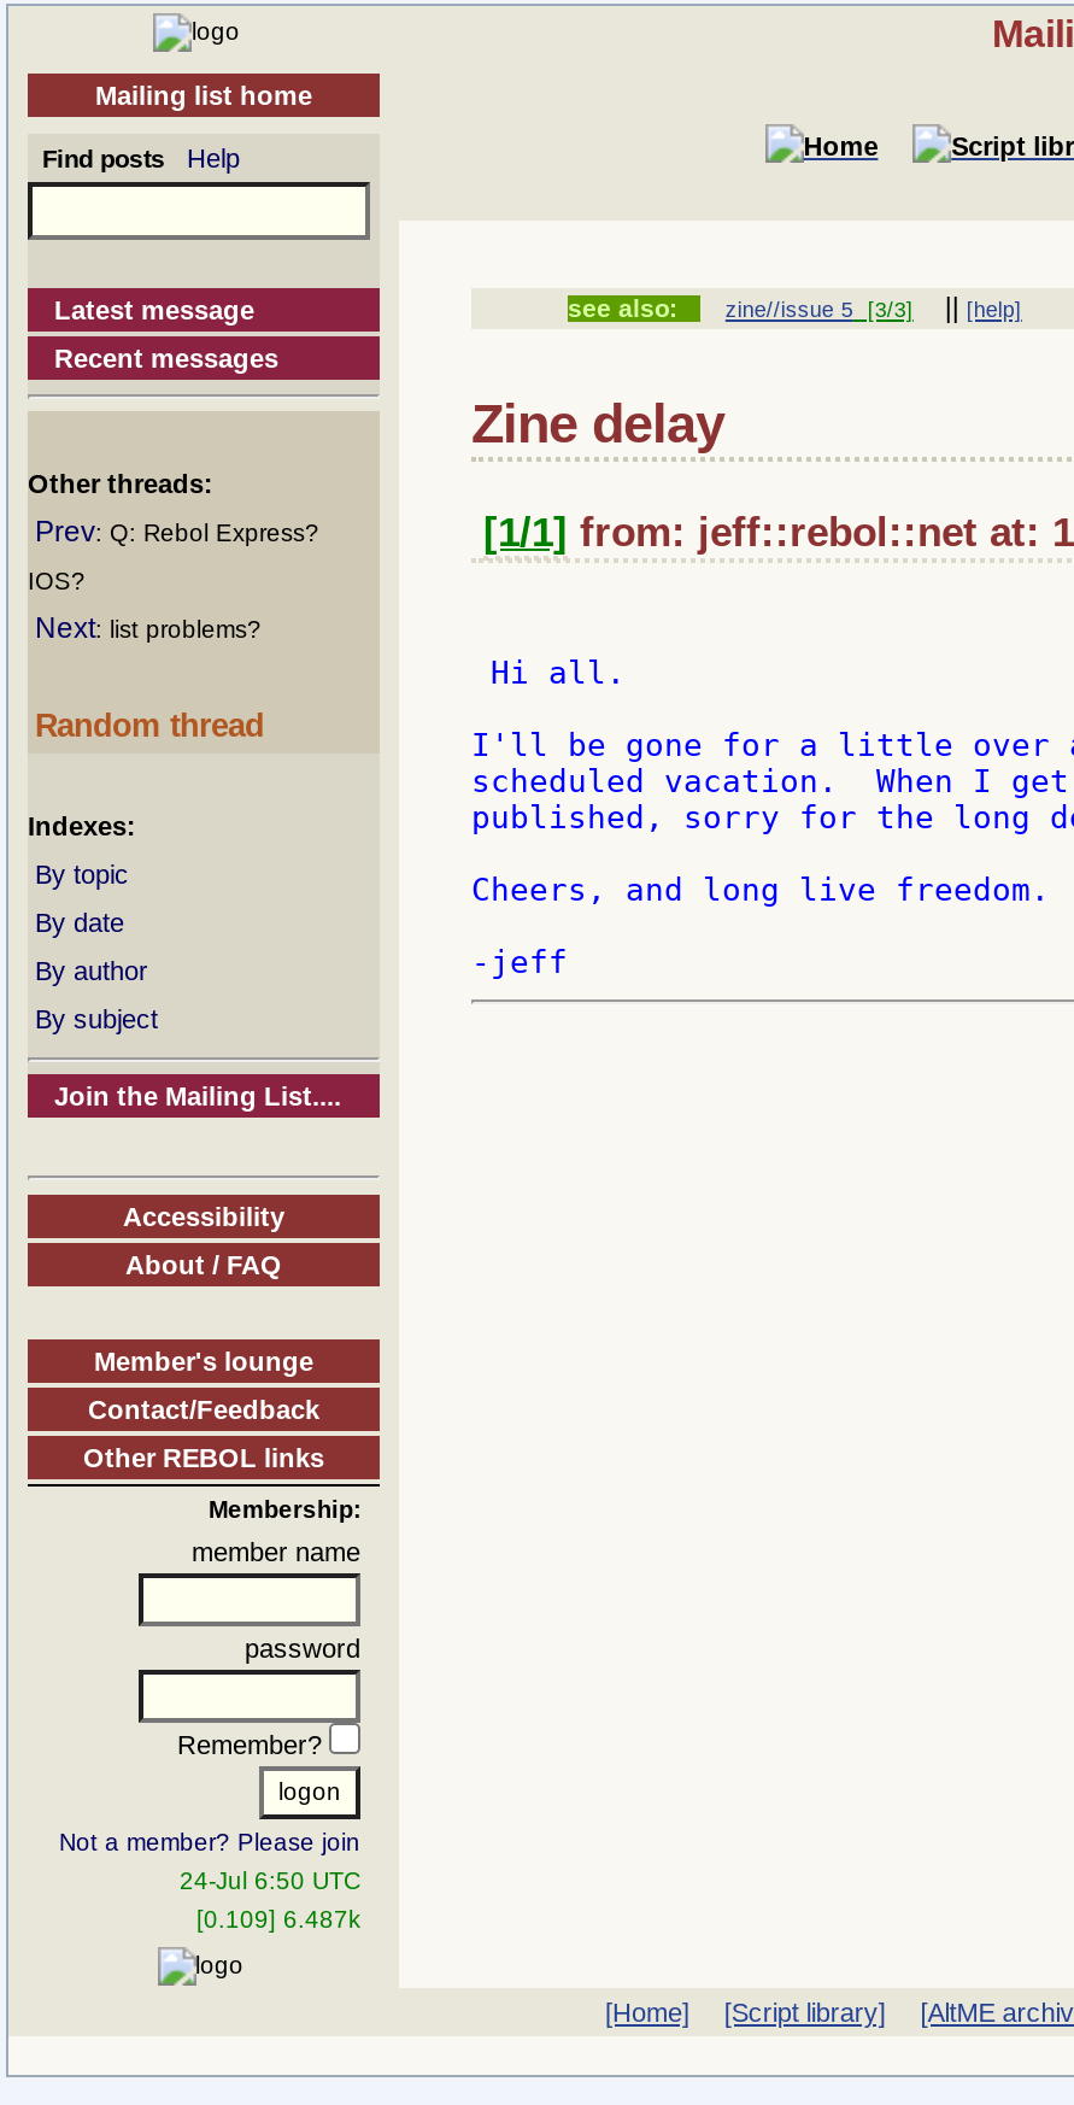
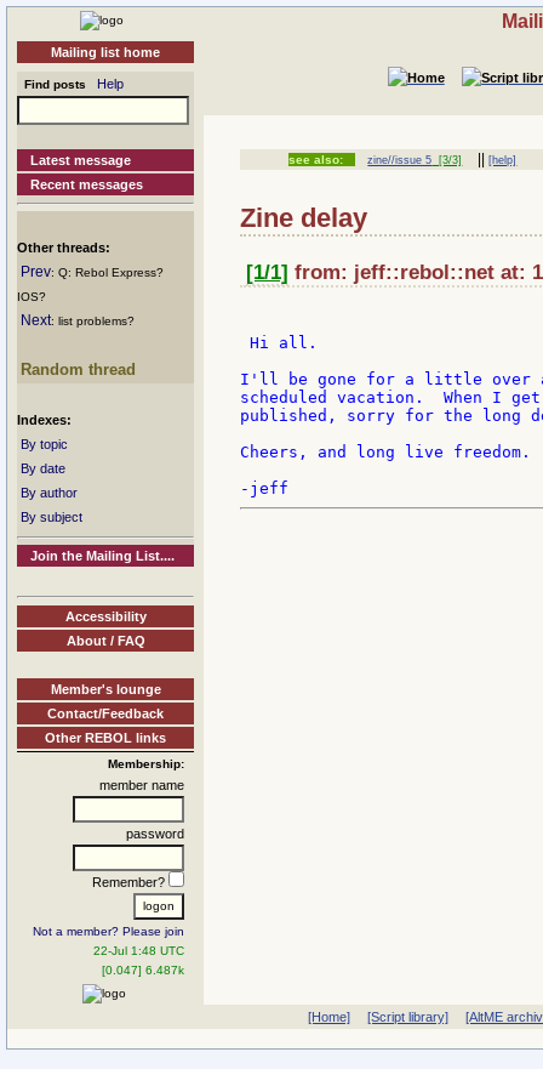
- 24-Jul 6:50 UTC
+ 22-Jul 1:48 UTC

- [0.109] 6.487k
+ [0.047] 6.487k
